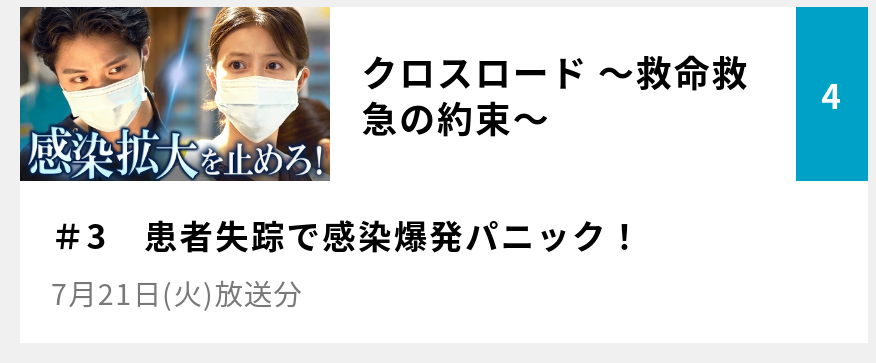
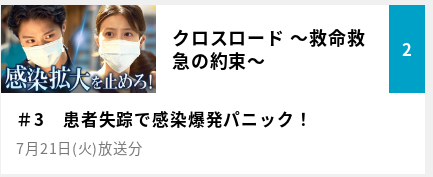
- クロスロード ～救命救 4
+ クロスロード ～救命救 2
